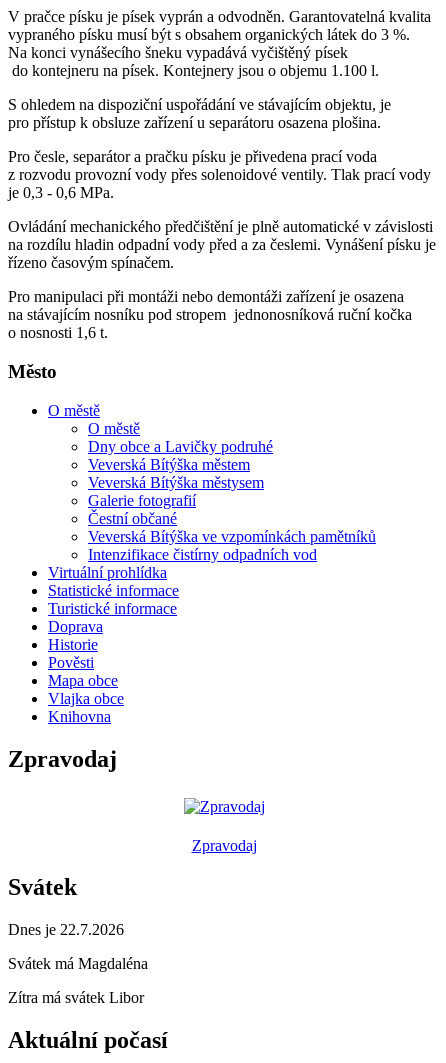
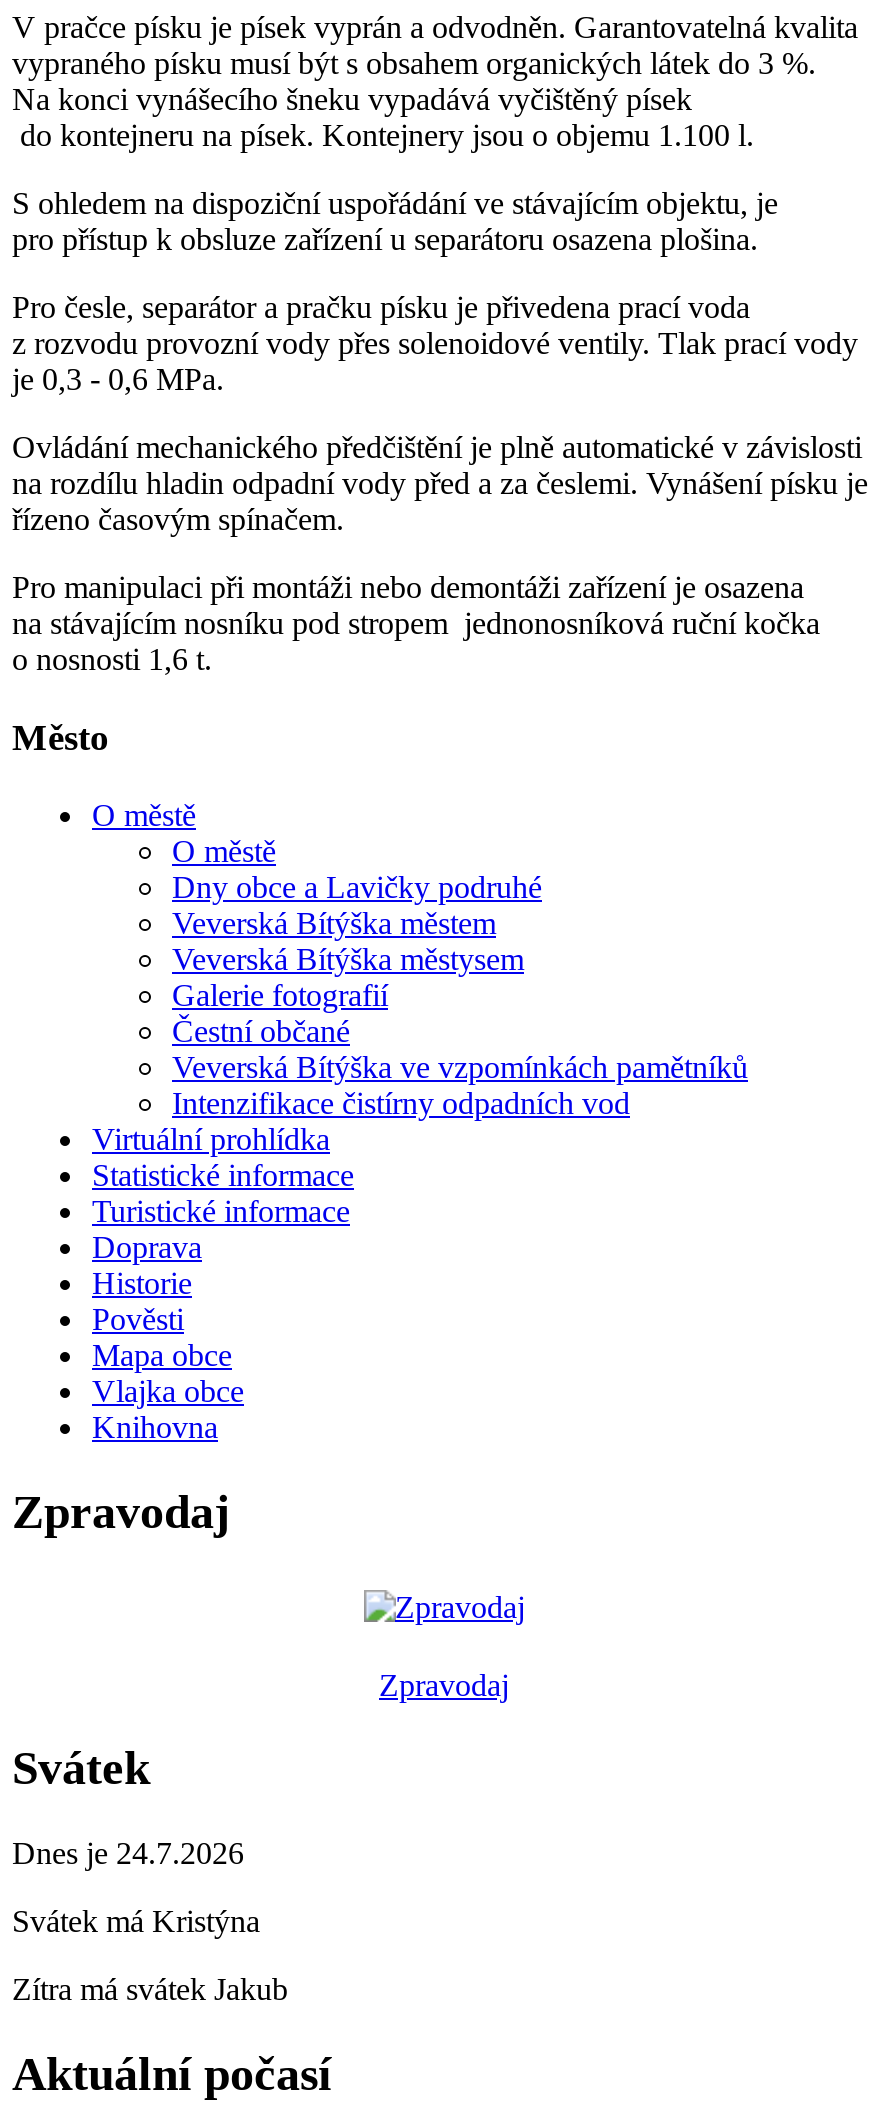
- Dnes je 22.7.2026
+ Dnes je 24.7.2026

- Svátek má Magdaléna
+ Svátek má Kristýna

- Zítra má svátek Libor
+ Zítra má svátek Jakub
